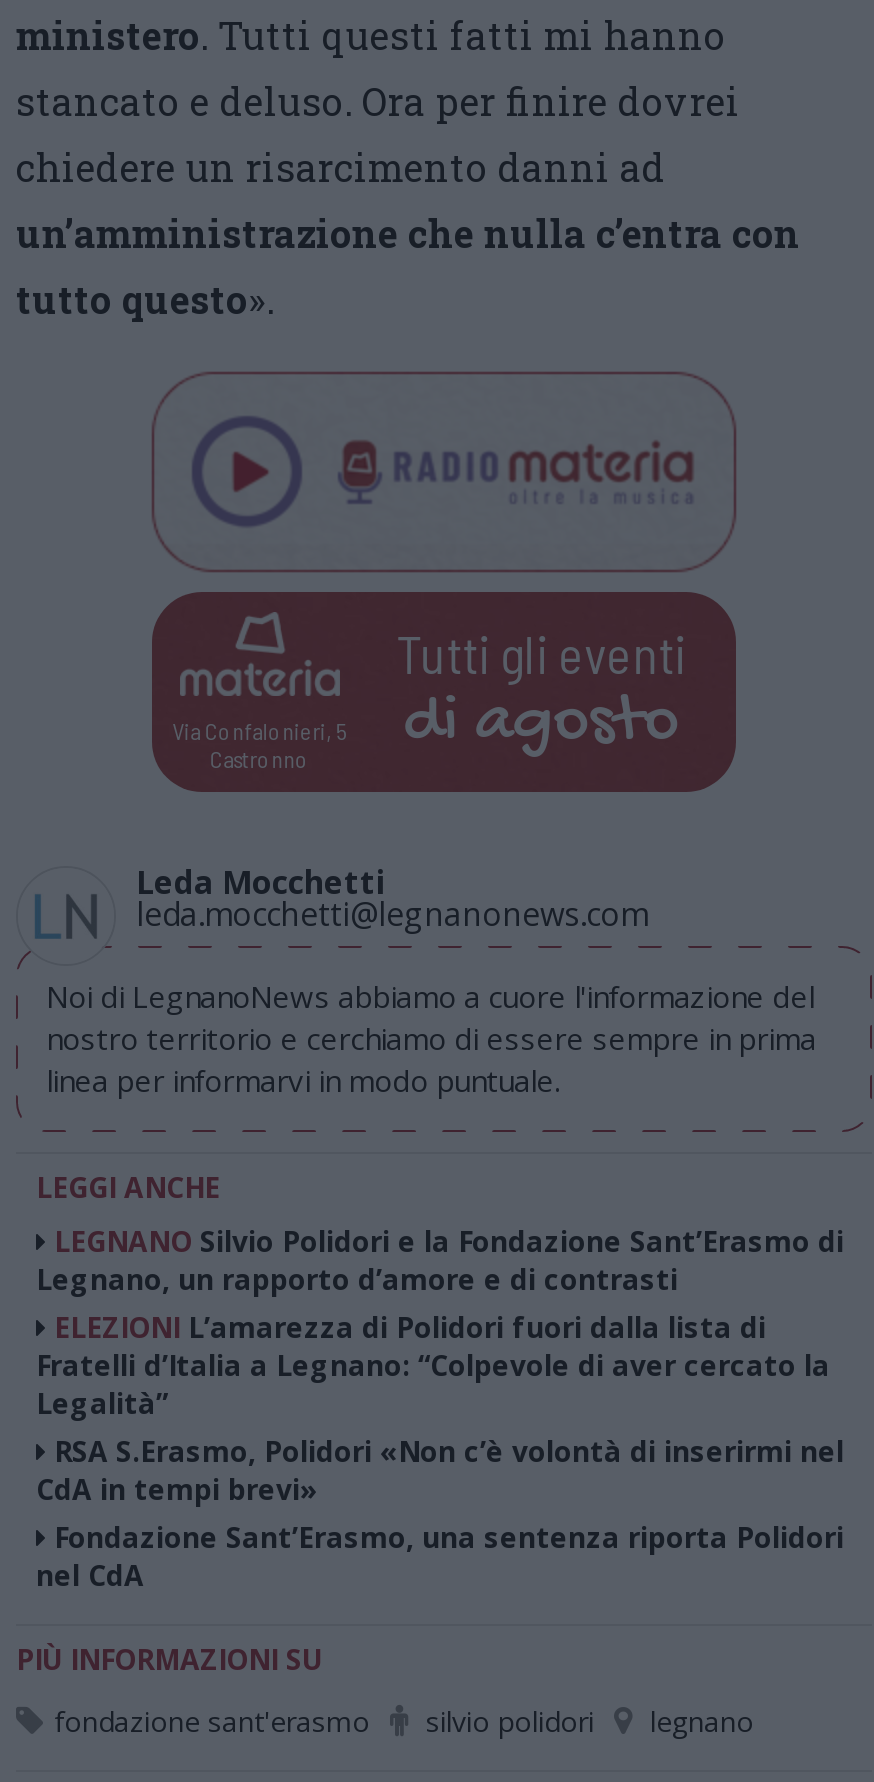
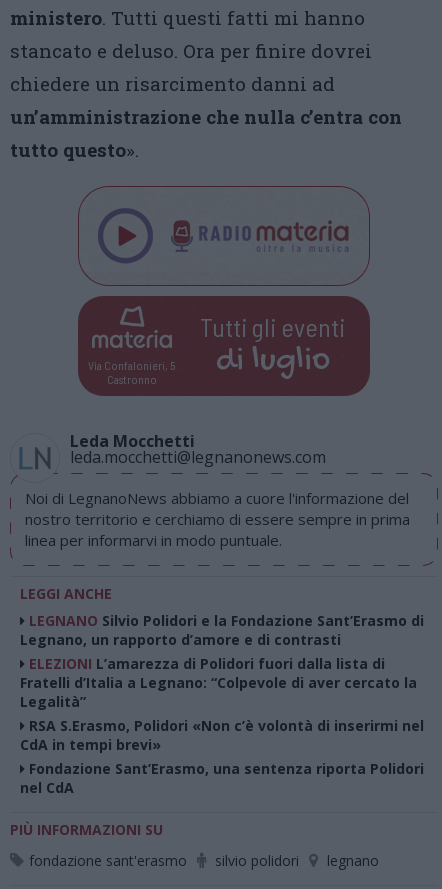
- di agosto
+ di luglio
